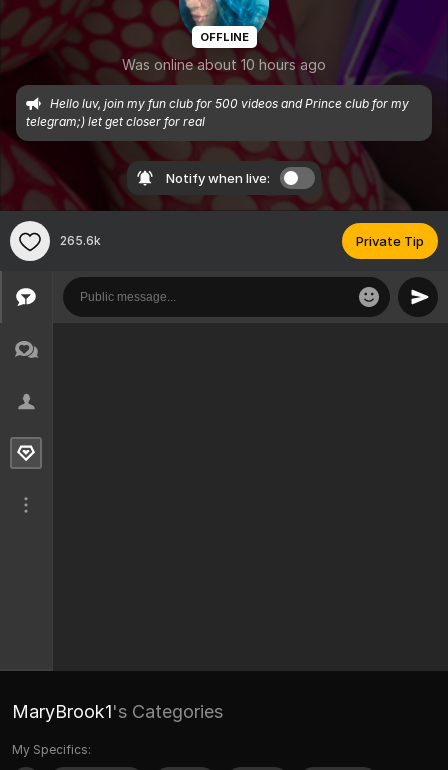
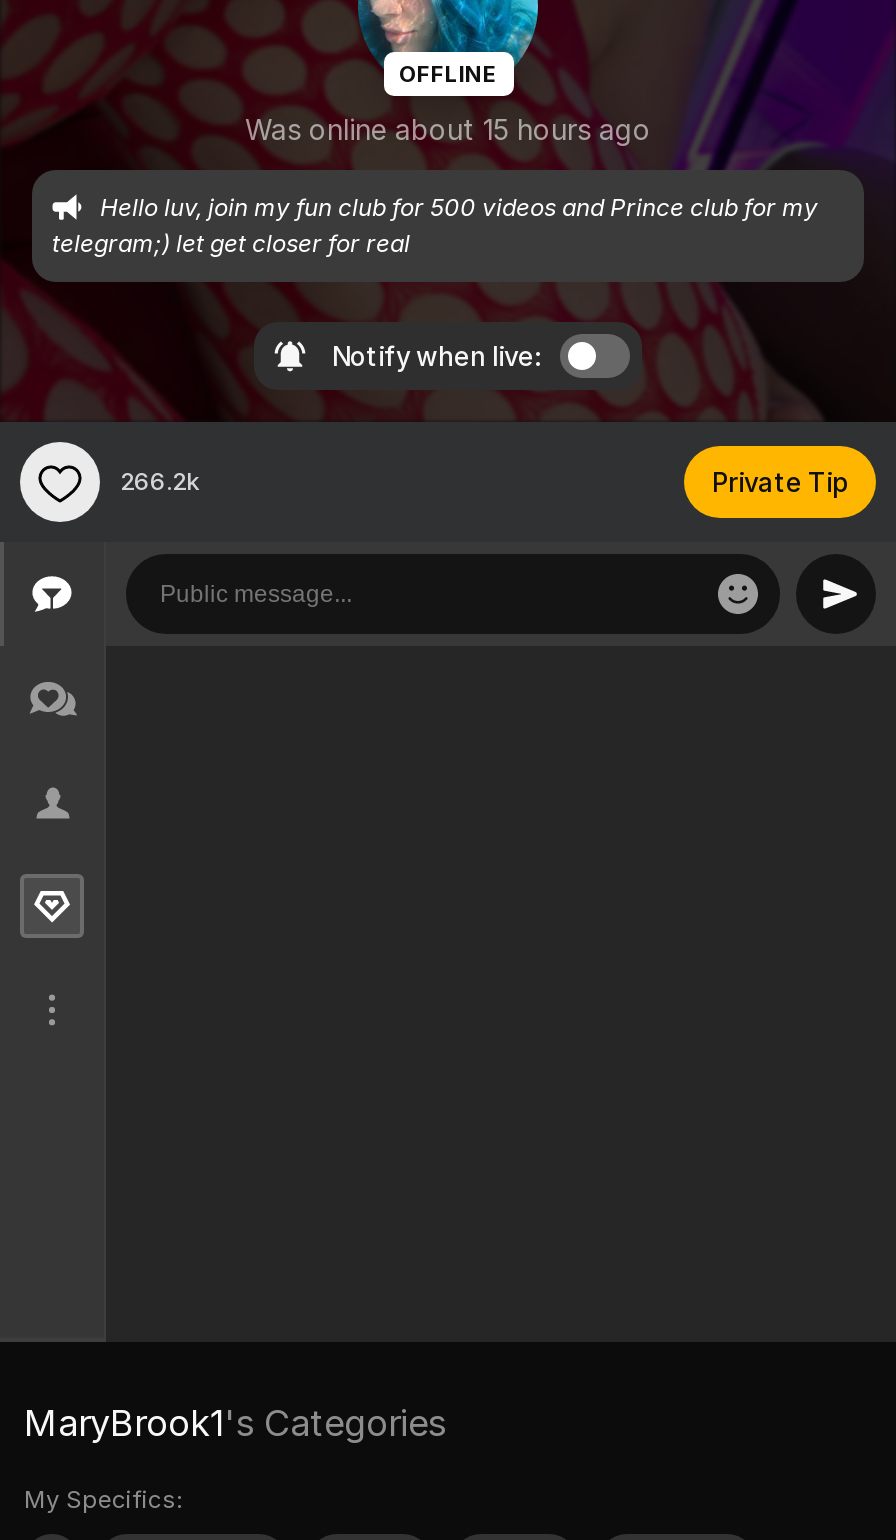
- Was online about 10 hours ago
+ Was online about 15 hours ago

- 265.6k
+ 266.2k
